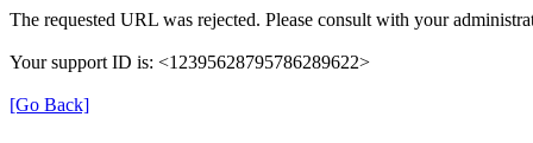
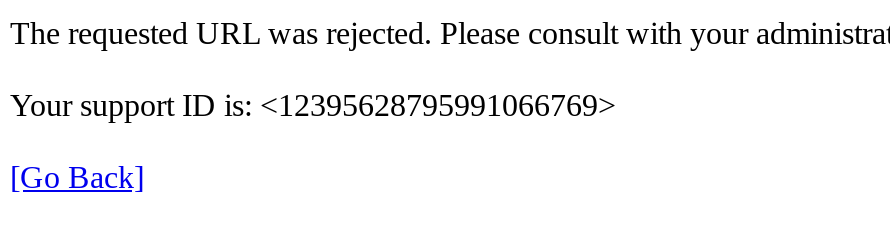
- Your support ID is: <12395628795786289622>
+ Your support ID is: <12395628795991066769>
